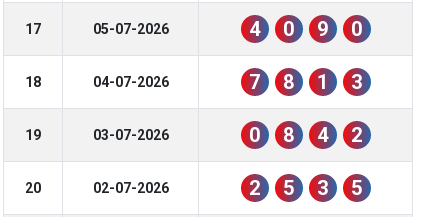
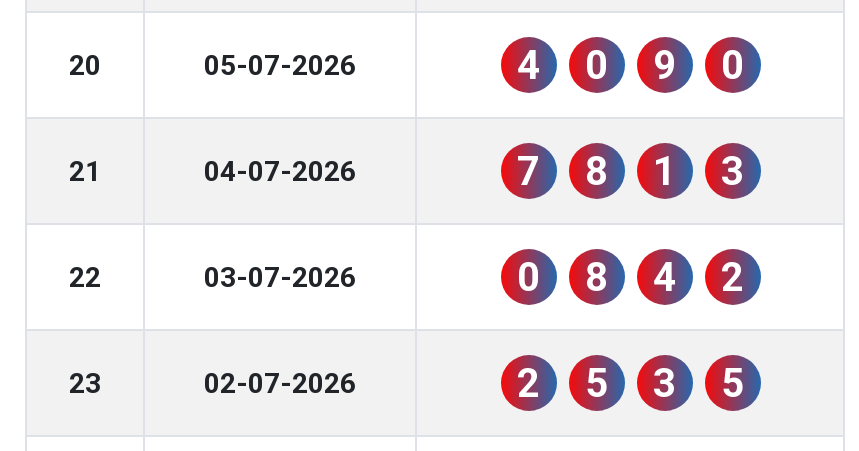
- 17
+ 20

- 18
+ 21

- 19
+ 22

- 20
+ 23
